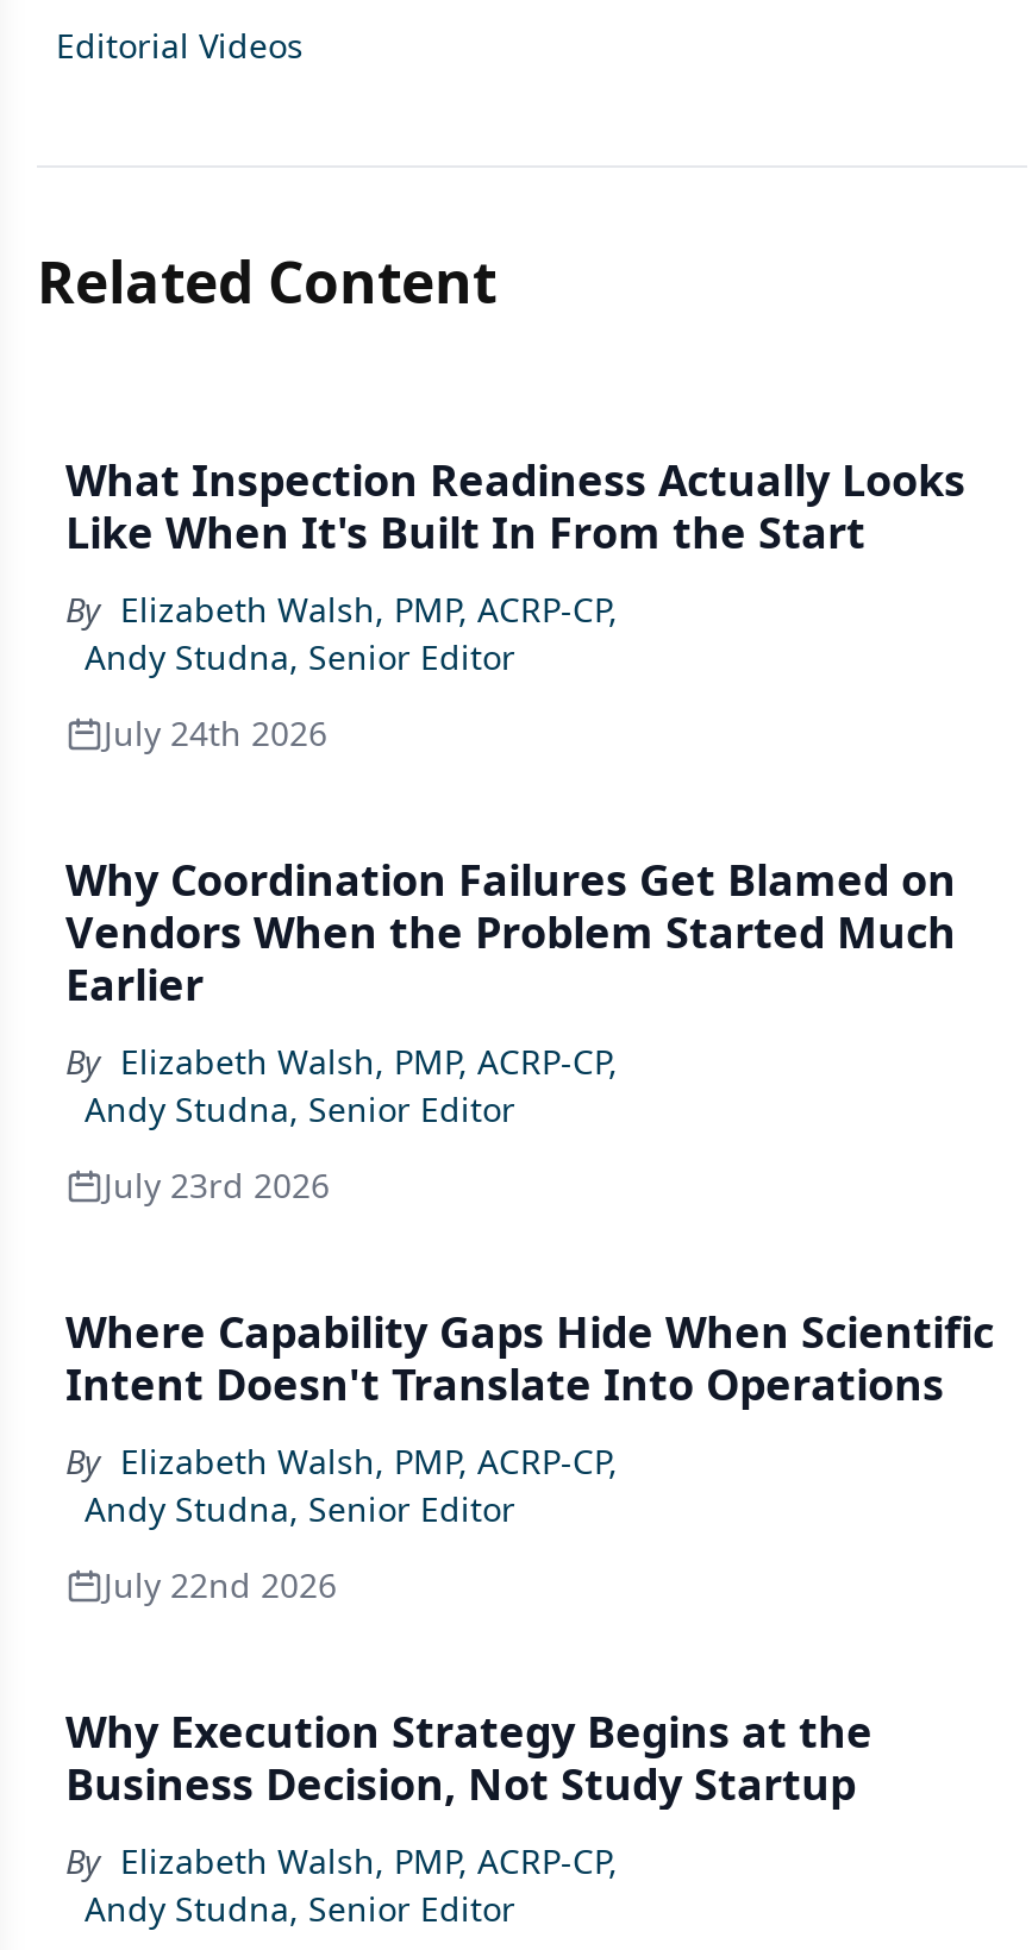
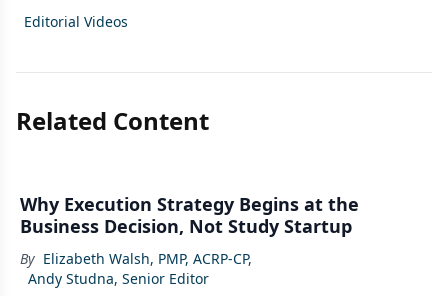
- What Inspection Readiness Actually Looks
- Like When It's Built In From the Start
- By Elizabeth Walsh, PMP, ACRP-CP,
- Andy Studna, Senior Editor
- July 24th 2026
- Why Coordination Failures Get Blamed on
- Vendors When the Problem Started Much
- Earlier
- By Elizabeth Walsh, PMP, ACRP-CP,
- Andy Studna, Senior Editor
- July 23rd 2026
- Where Capability Gaps Hide When Scientific
- Intent Doesn't Translate Into Operations
- By Elizabeth Walsh, PMP, ACRP-CP,
- Andy Studna, Senior Editor
- July 22nd 2026
